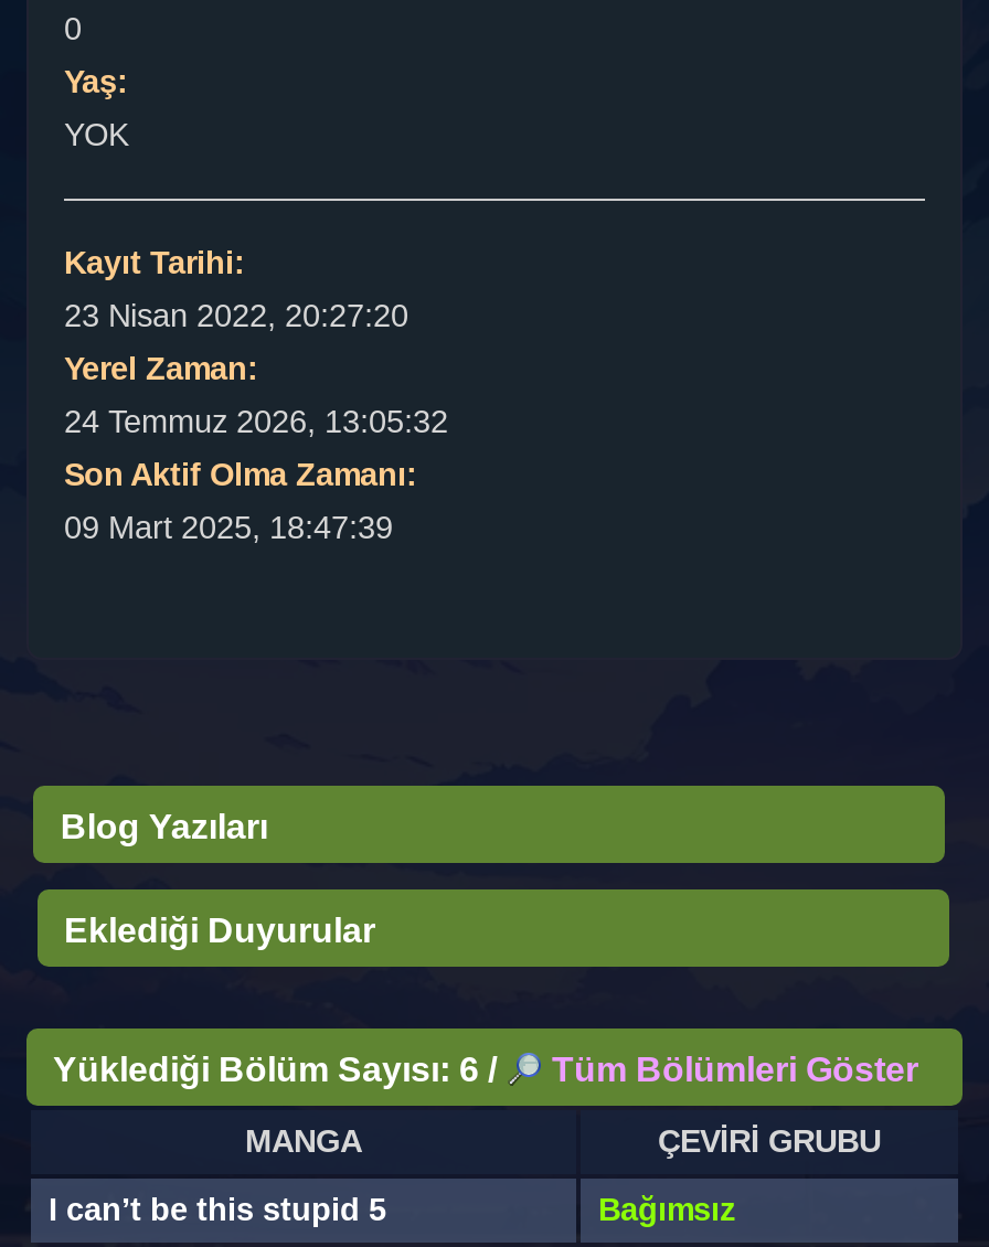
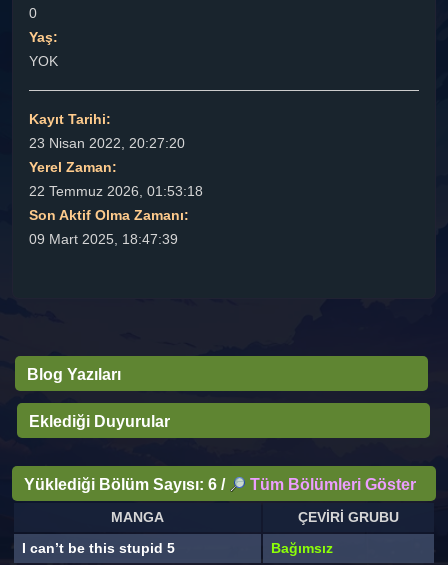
- 24 Temmuz 2026, 13:05:32
+ 22 Temmuz 2026, 01:53:18
